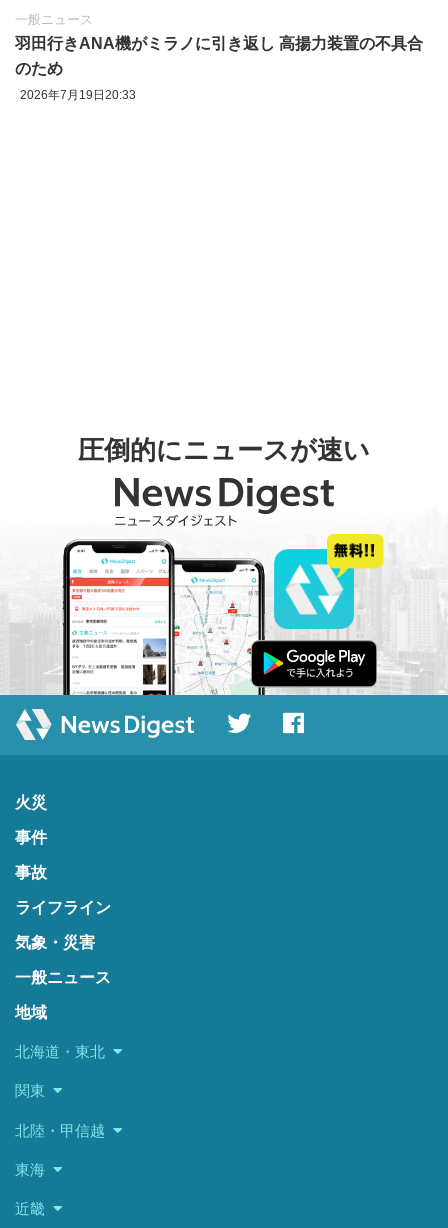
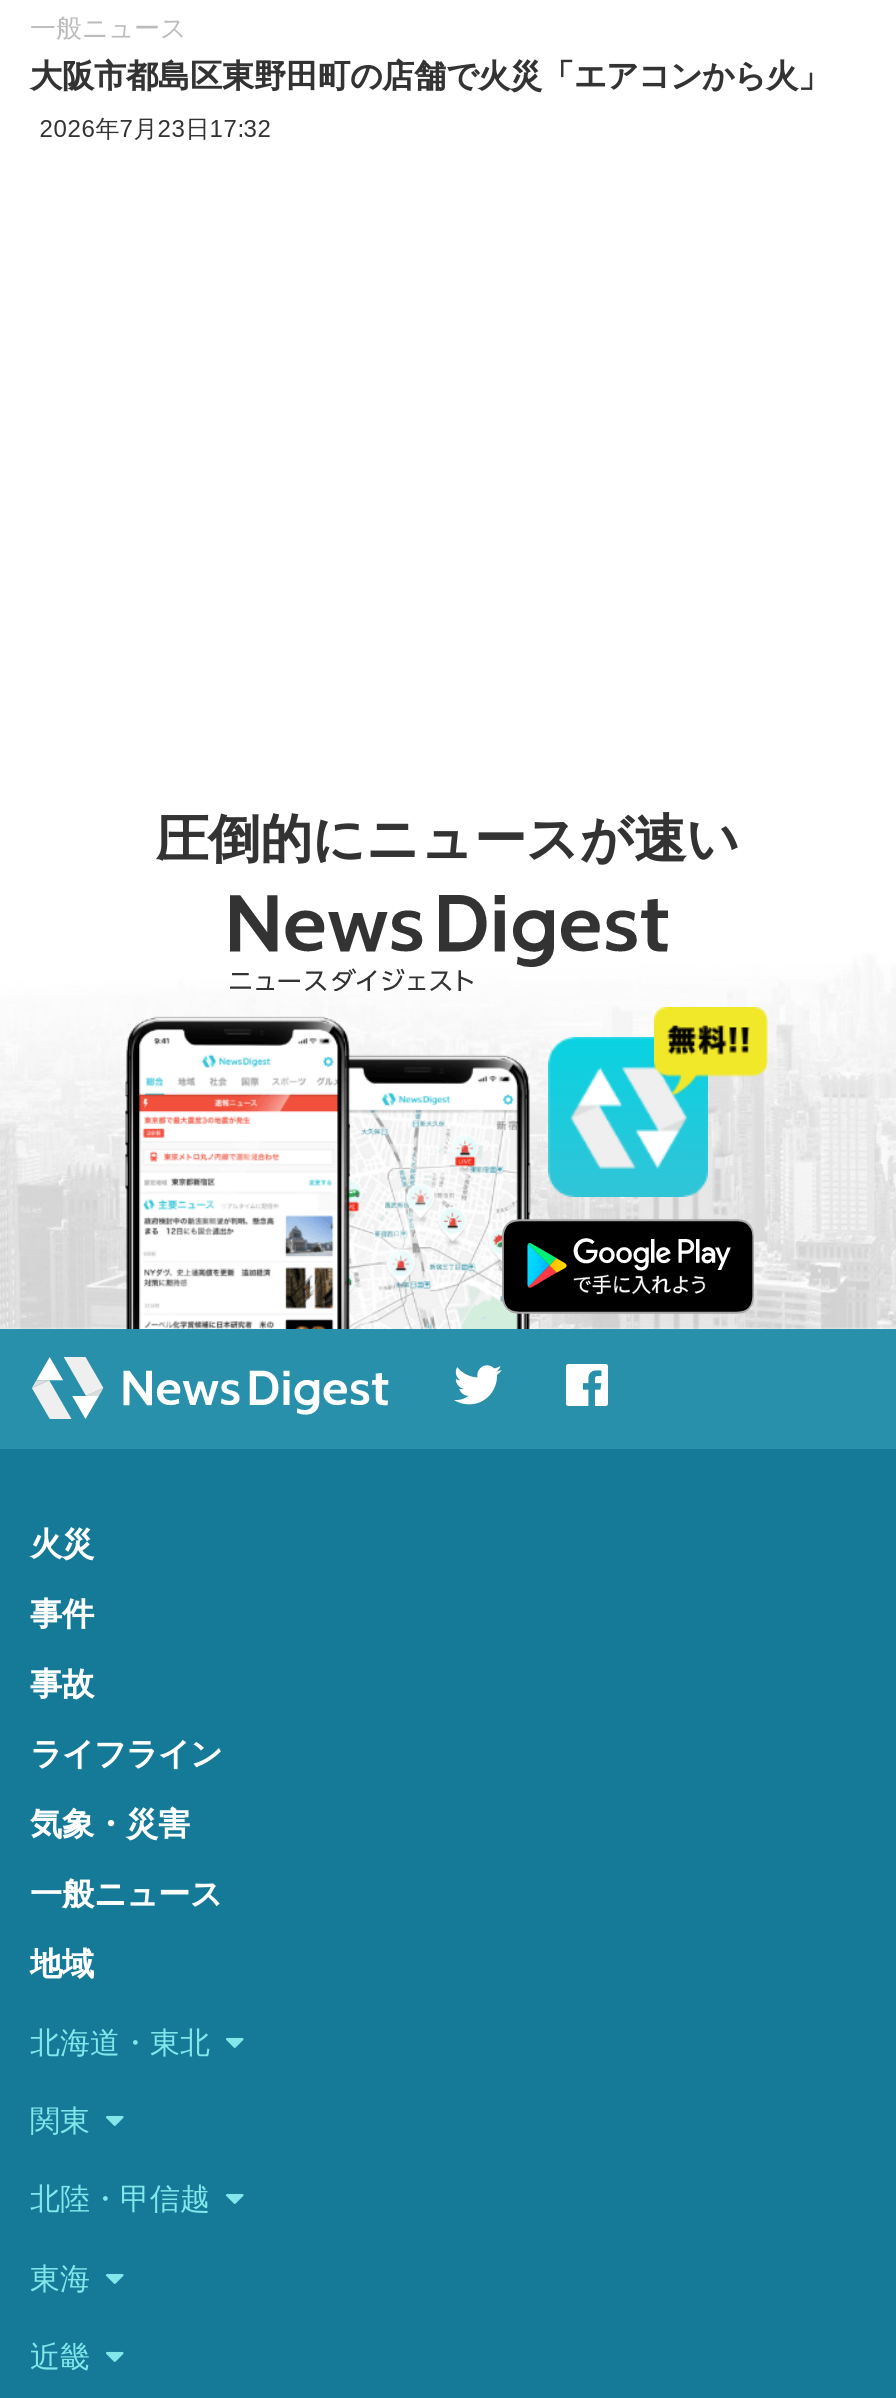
- 羽田行きANA機がミラノに引き返し 高揚力装置の不具合
- のため
- 2026年7月19日20:33
+ 大阪市都島区東野田町の店舗で火災「エアコンから火」
+ 2026年7月23日17:32
